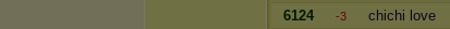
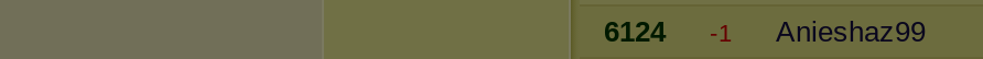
- -3
- chichi love
+ -1
+ Anieshaz99
